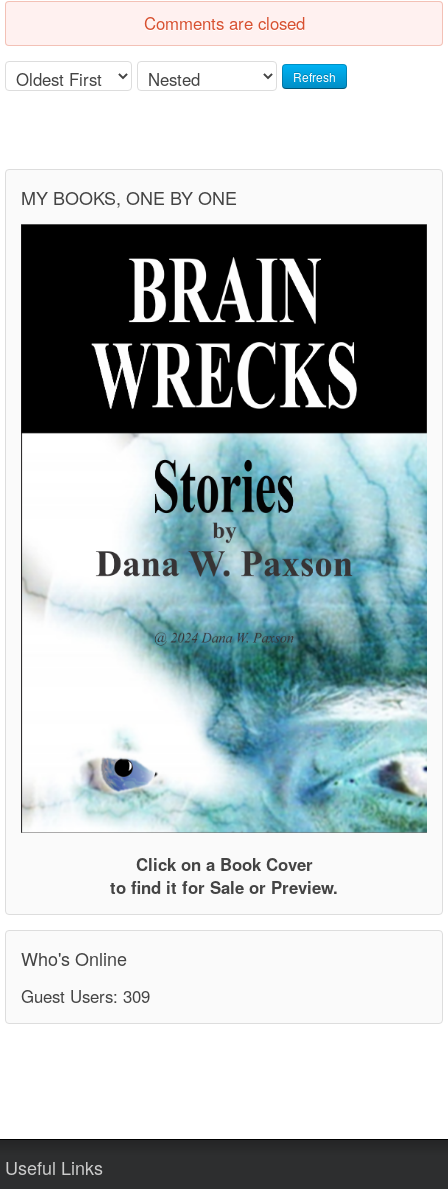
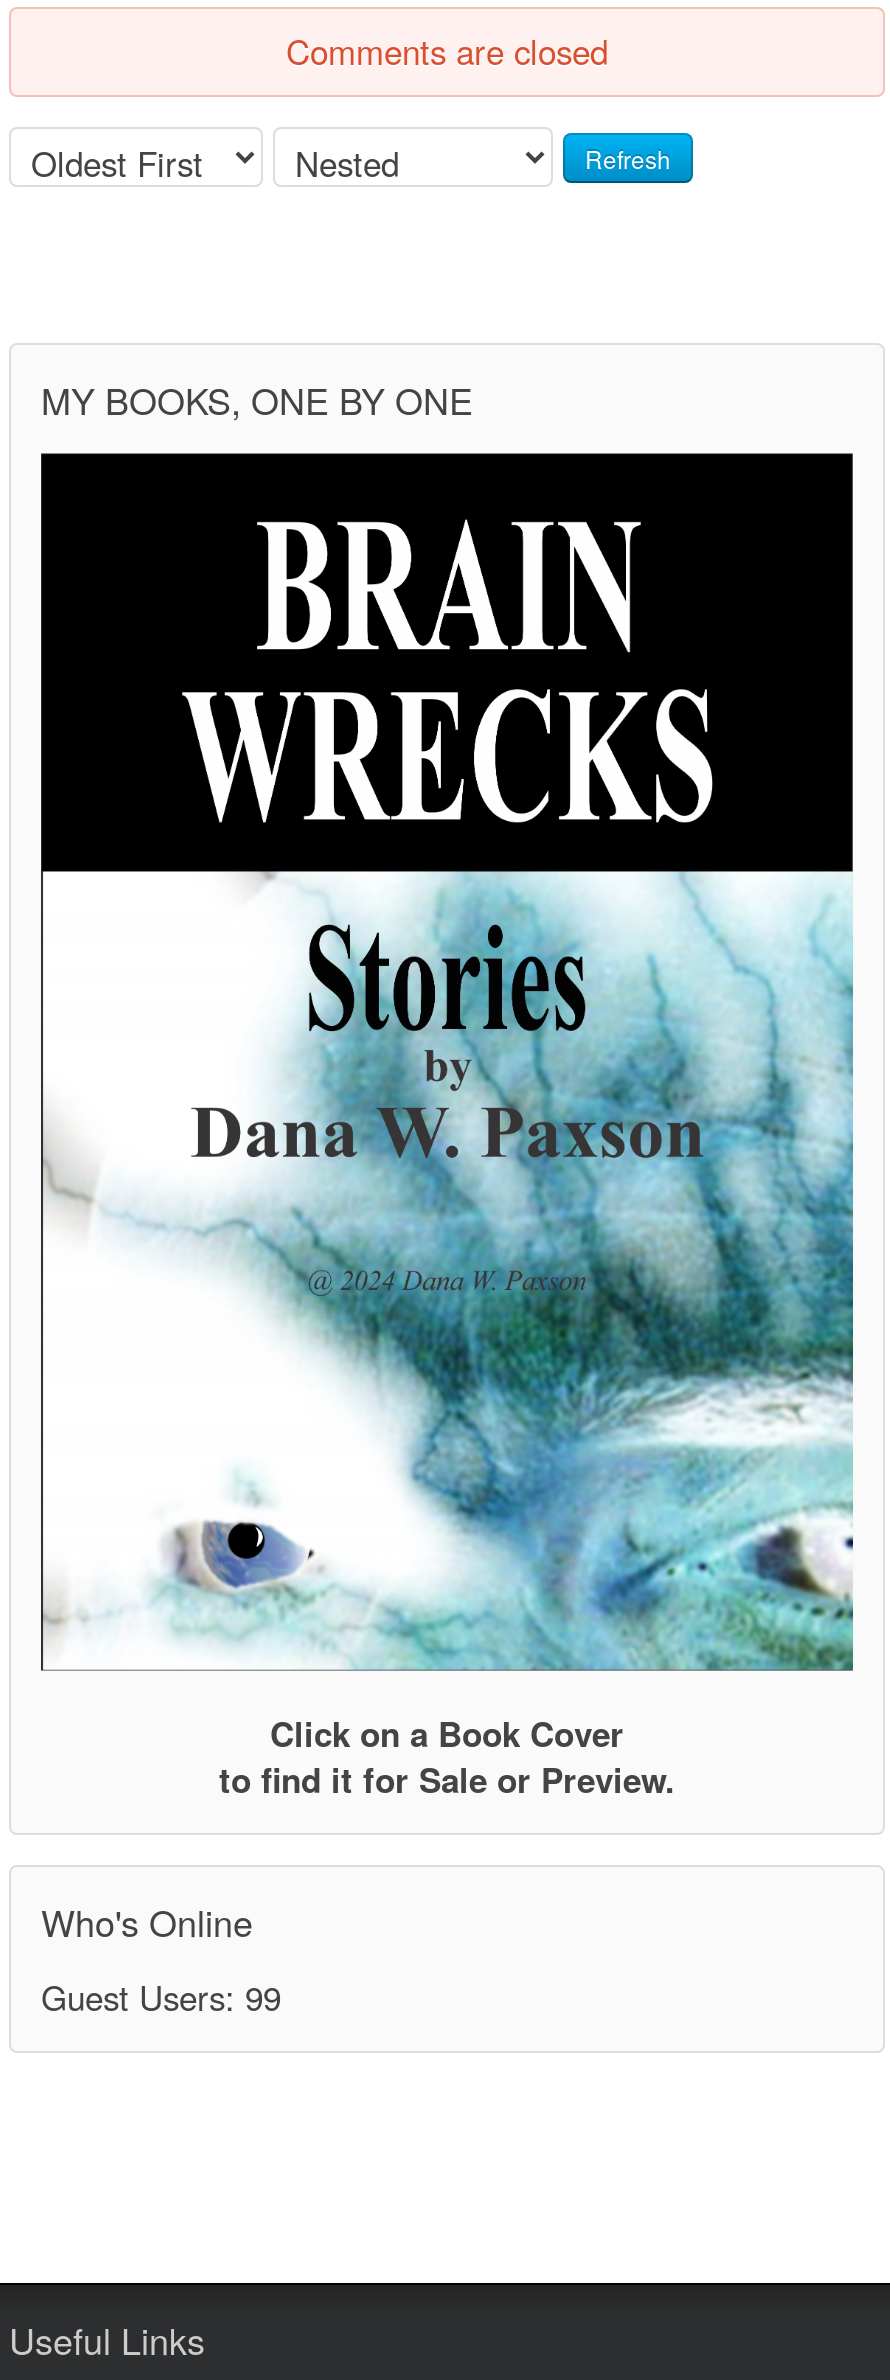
- Guest Users: 309
+ Guest Users: 99
